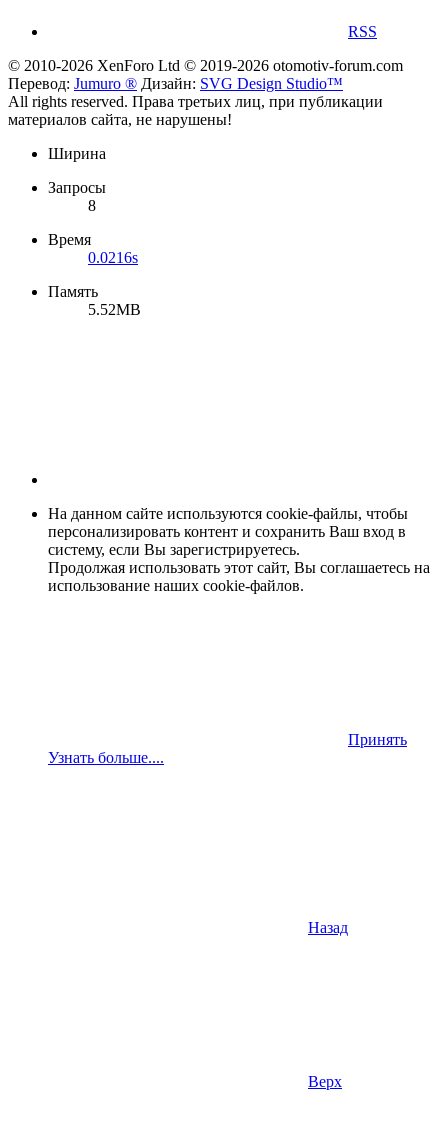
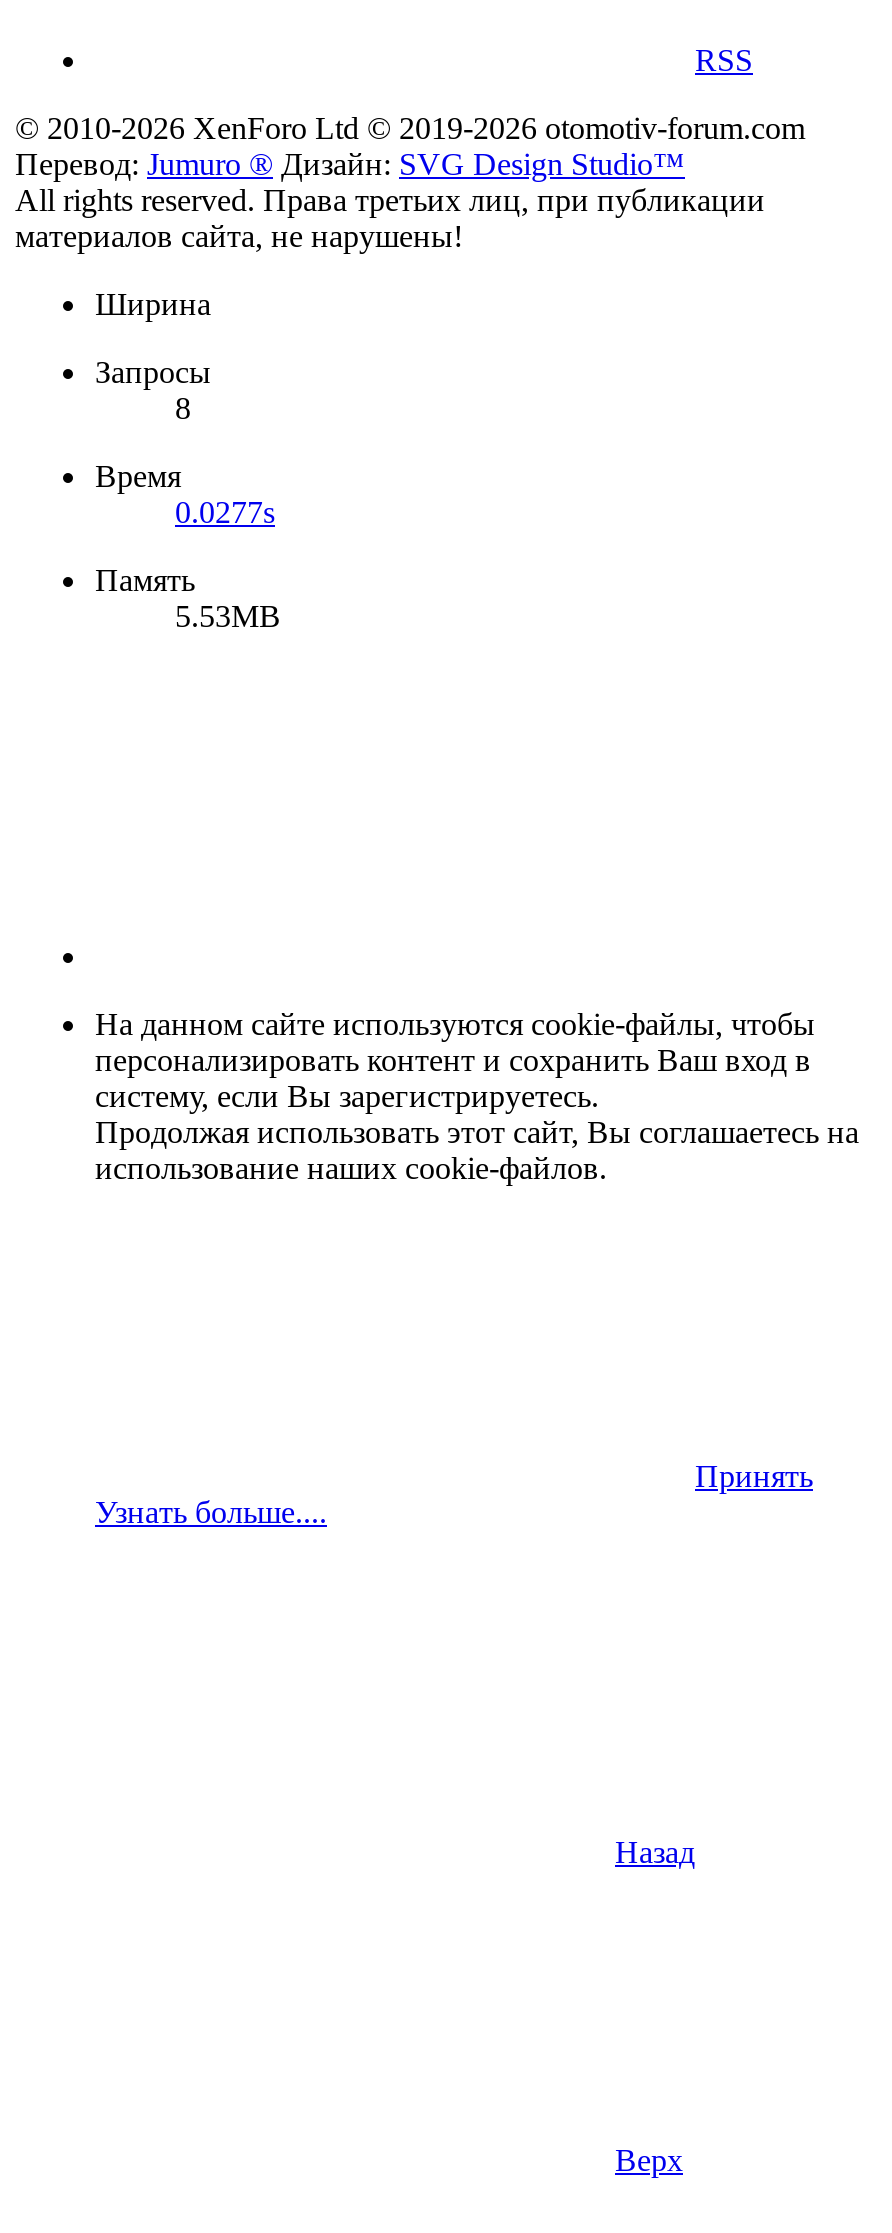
- 0.0216s
+ 0.0277s

- 5.52MB
+ 5.53MB
